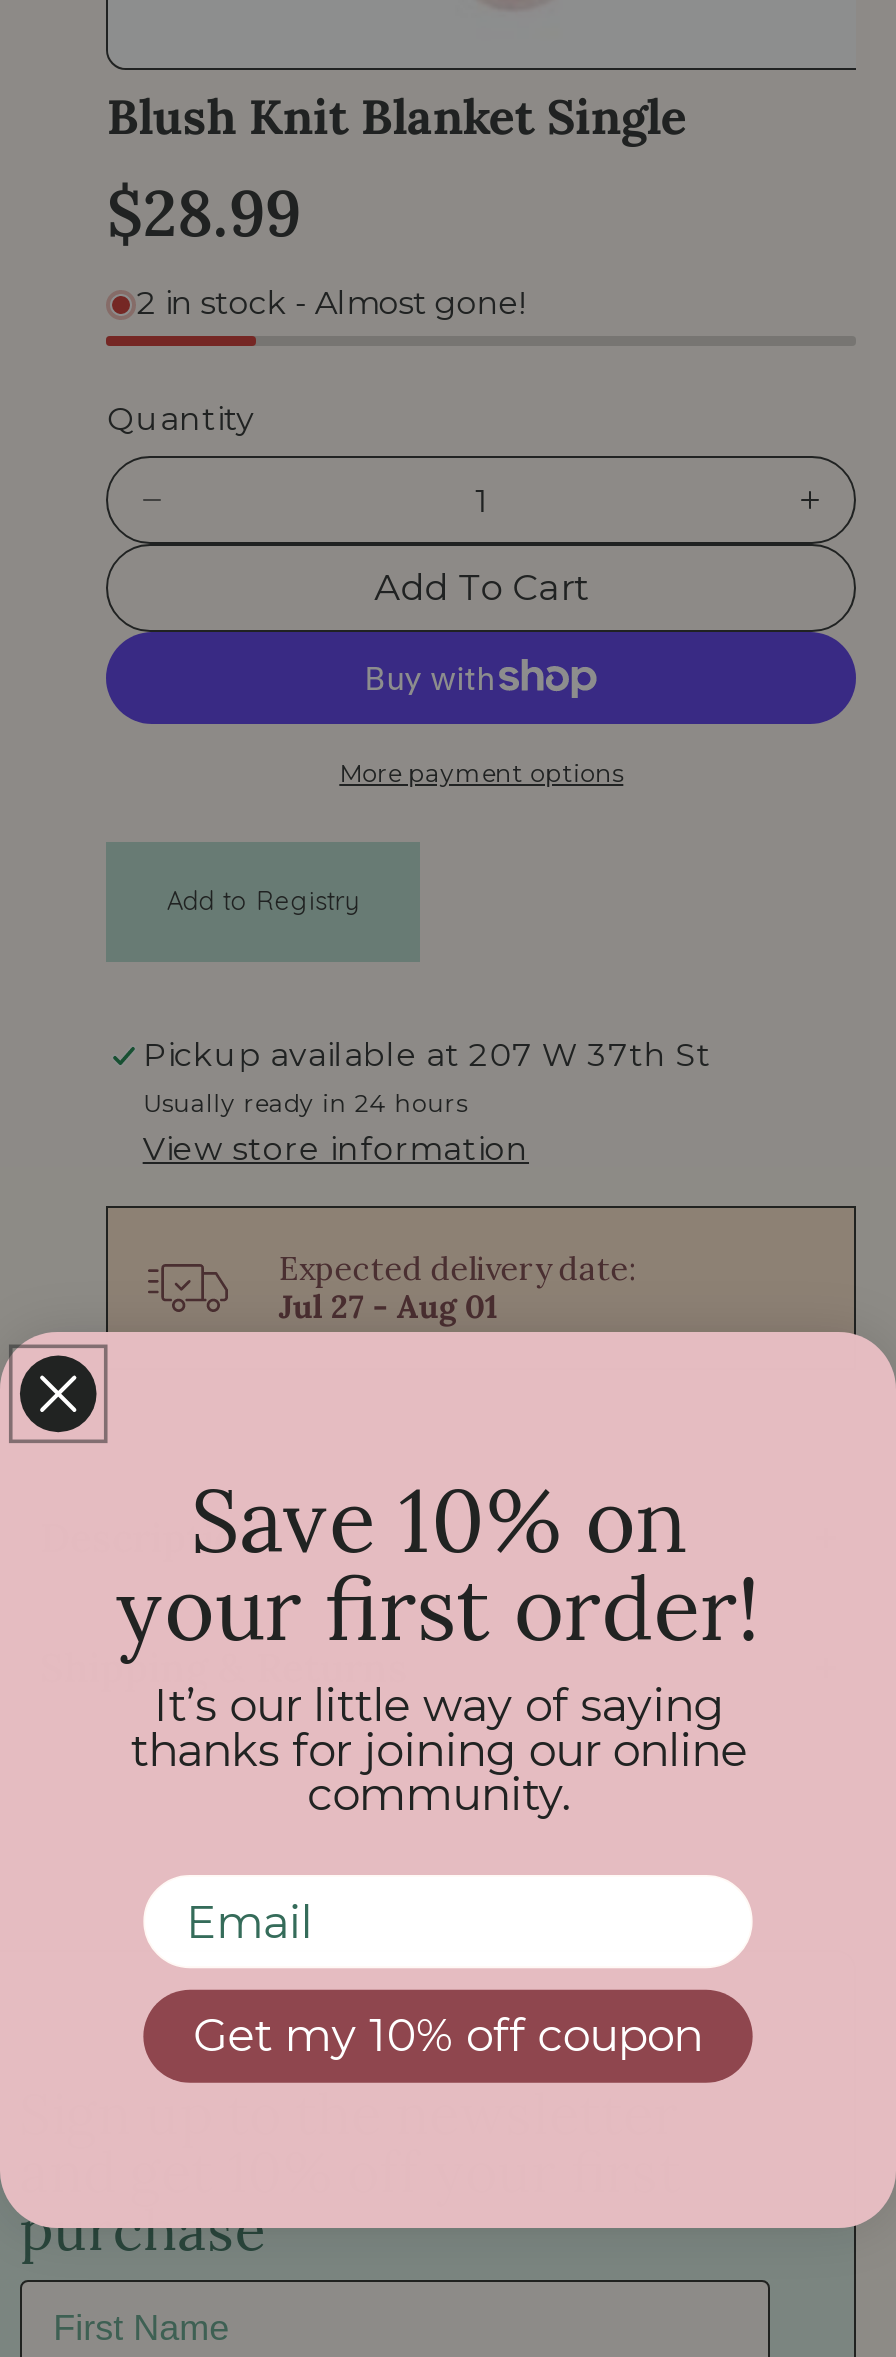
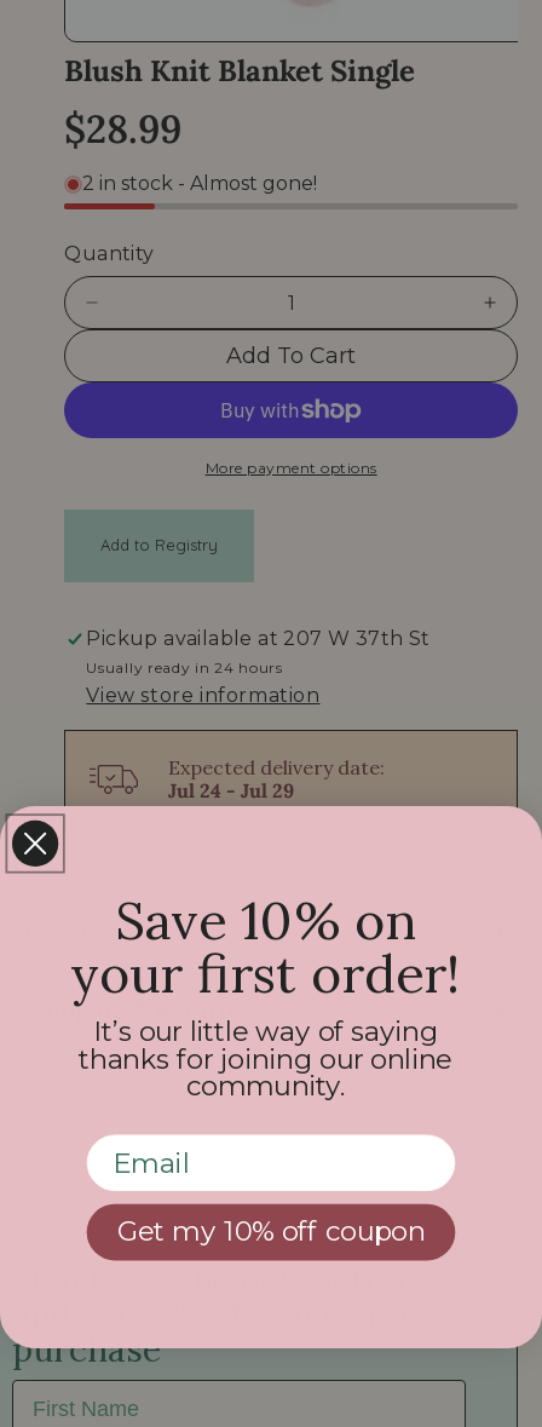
- Jul 27 - Aug 01
+ Jul 24 - Jul 29
